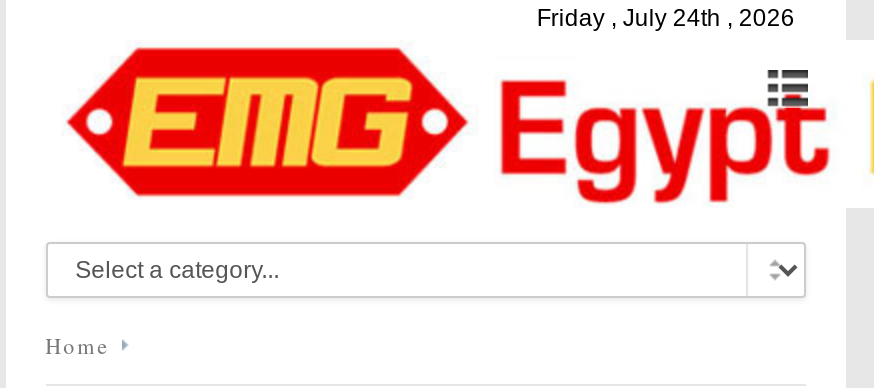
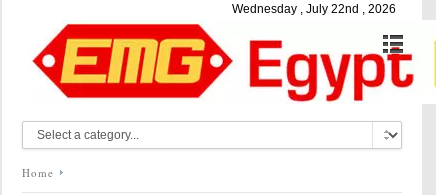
- Friday , July 24th , 2026
+ Wednesday , July 22nd , 2026
